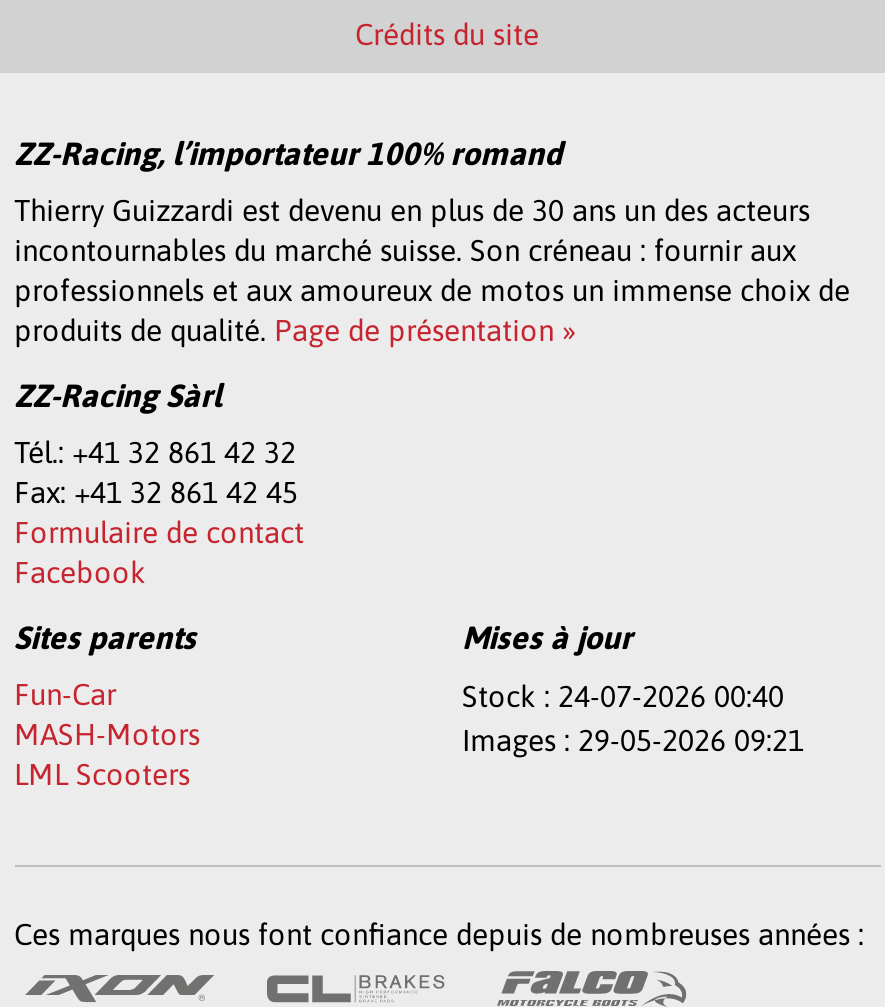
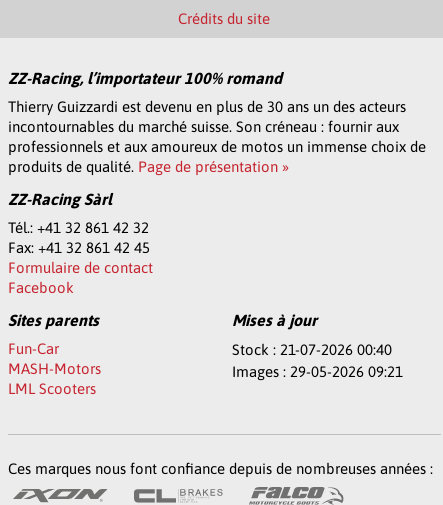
- Stock : 24-07-2026 00:40
+ Stock : 21-07-2026 00:40
